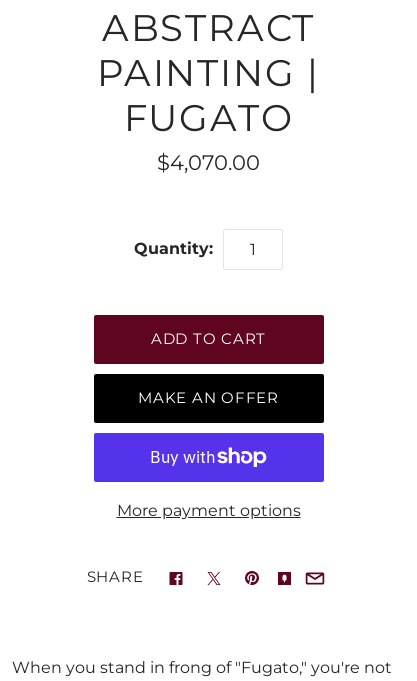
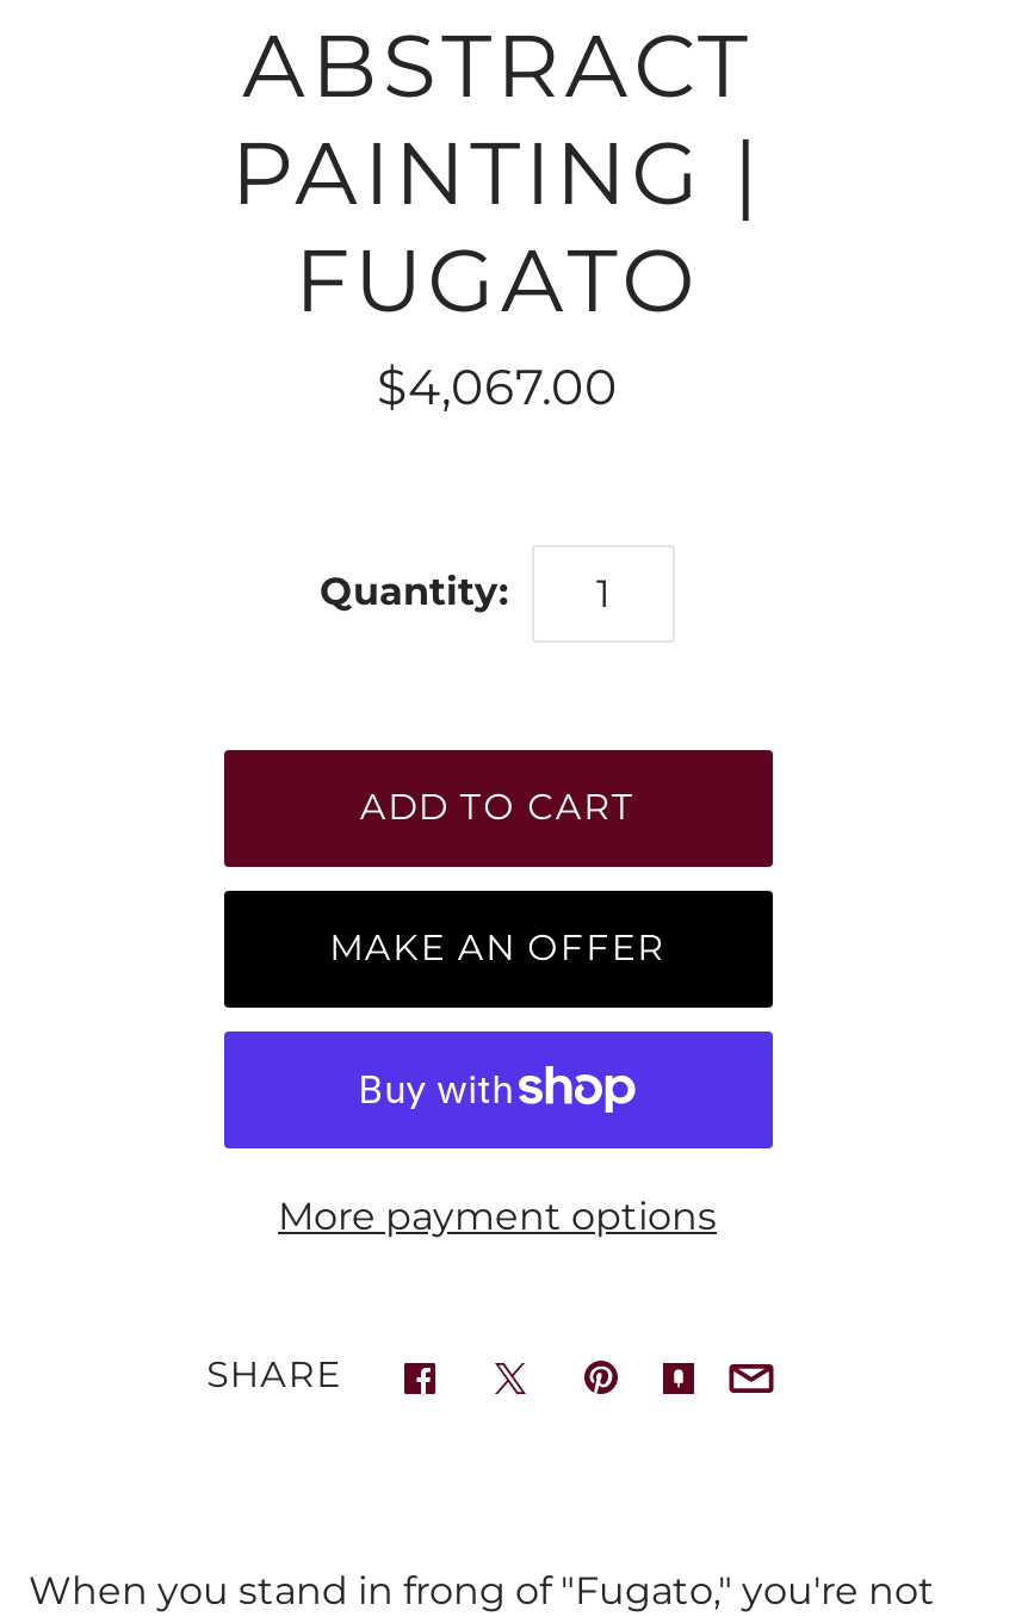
- $4,070.00
+ $4,067.00
